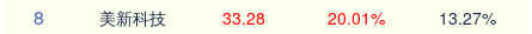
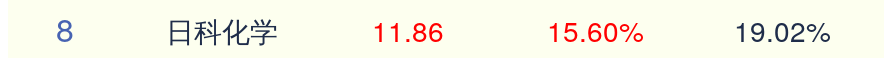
- 美新科技
- 33.28
- 20.01%
- 13.27%
+ 日科化学
+ 11.86
+ 15.60%
+ 19.02%
